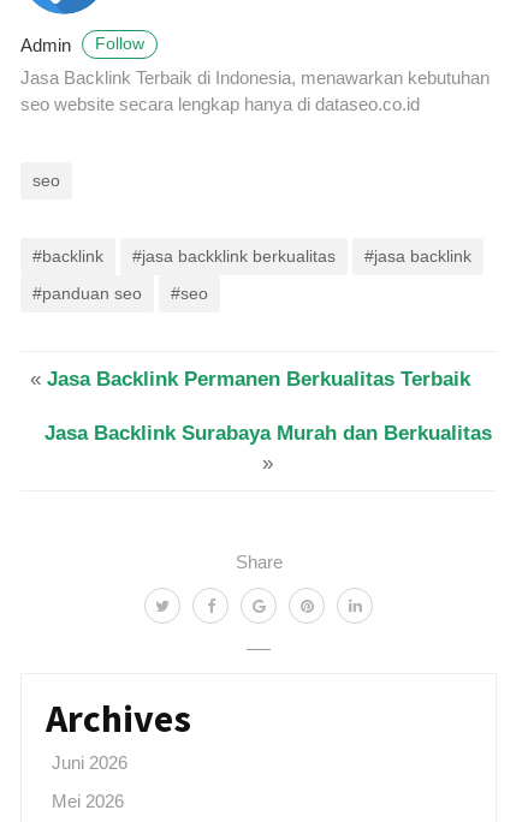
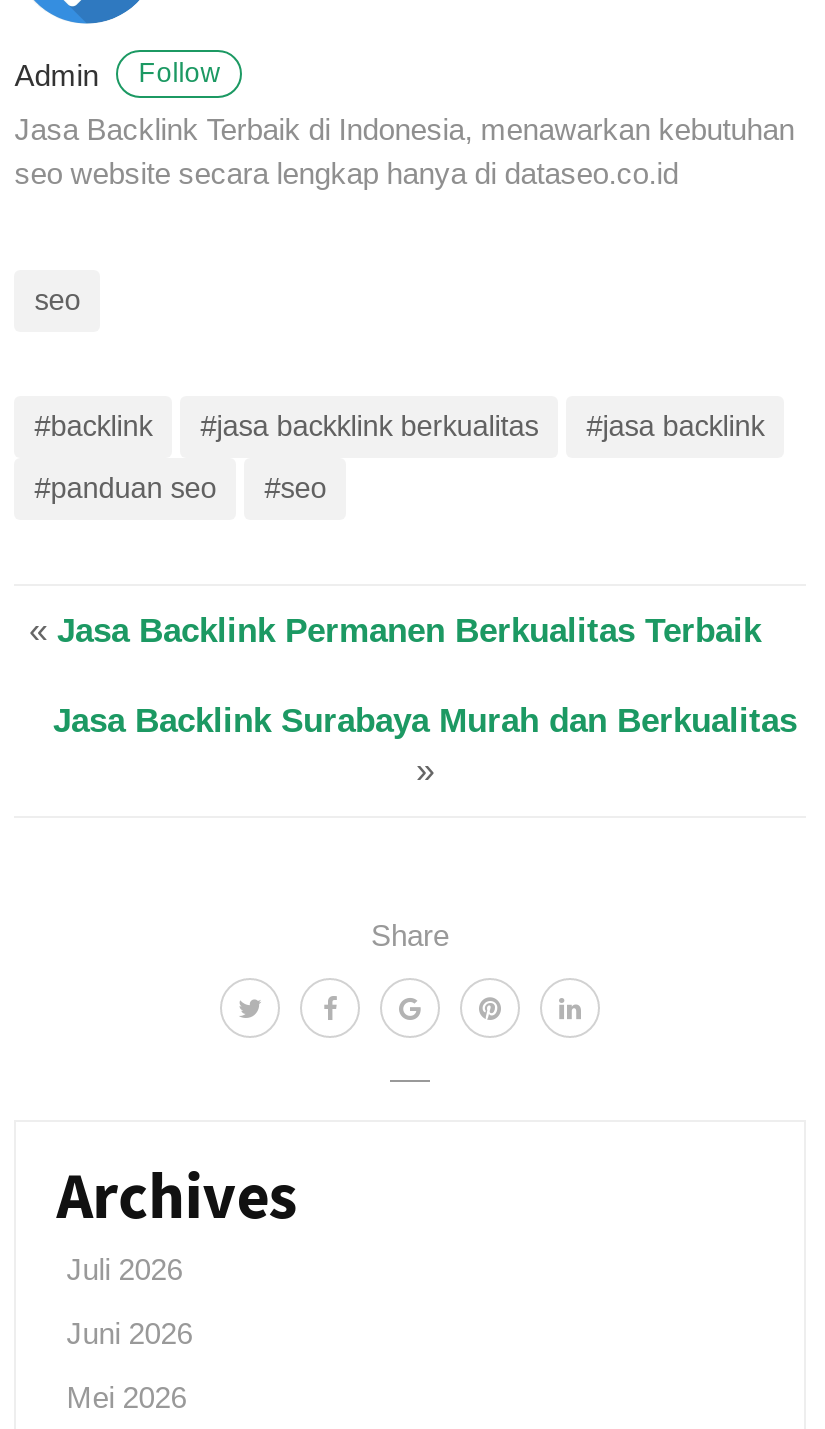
+ Juli 2026
